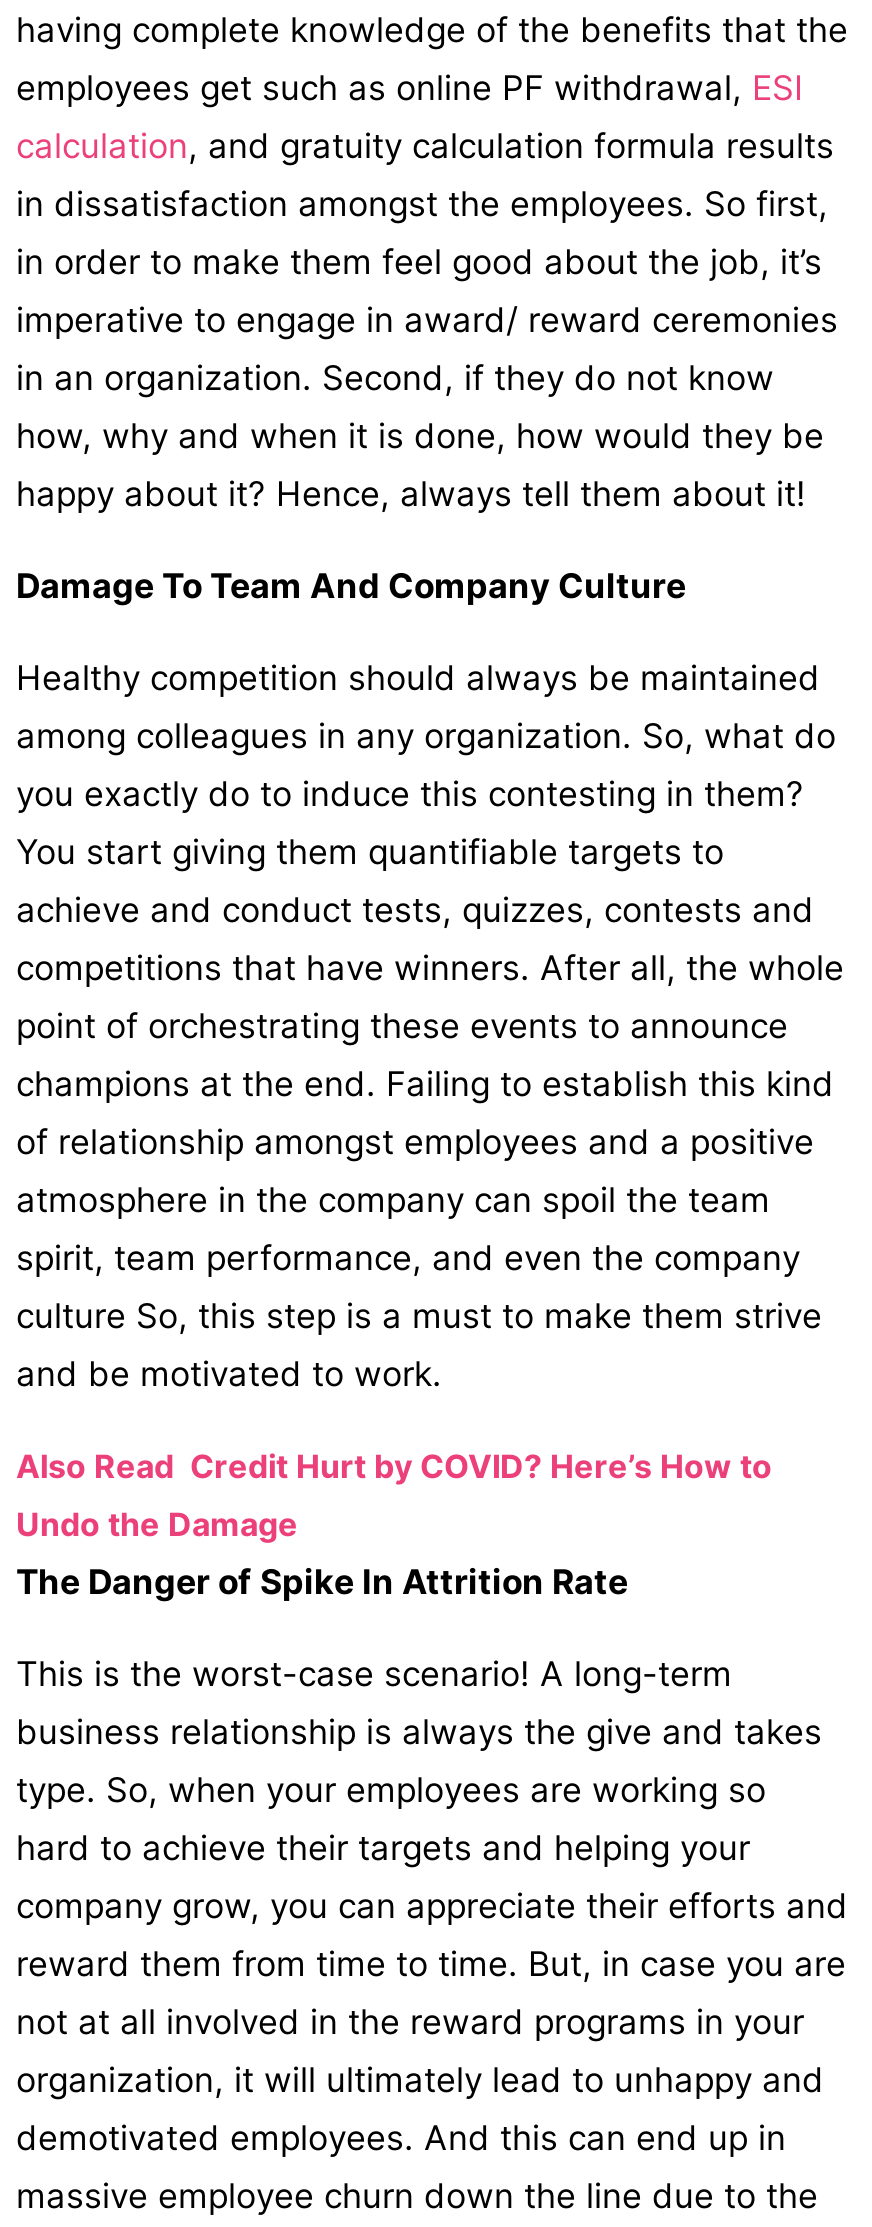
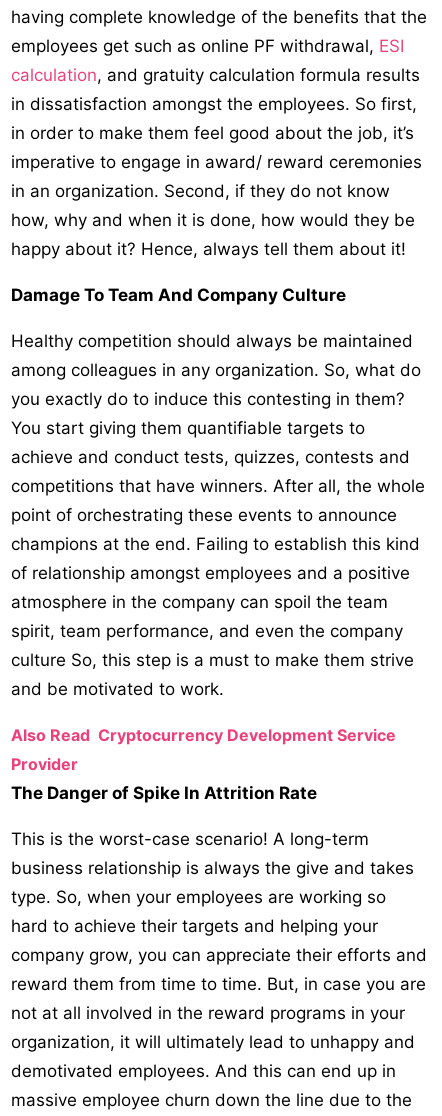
- Also Read Credit Hurt by COVID? Here’s How to
- Undo the Damage
+ Also Read Cryptocurrency Development Service
+ Provider
